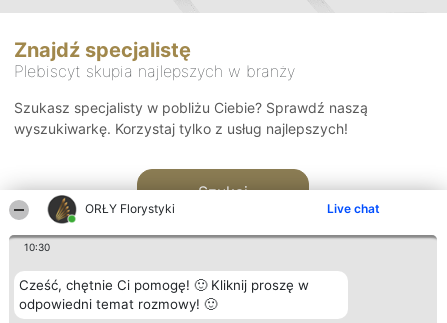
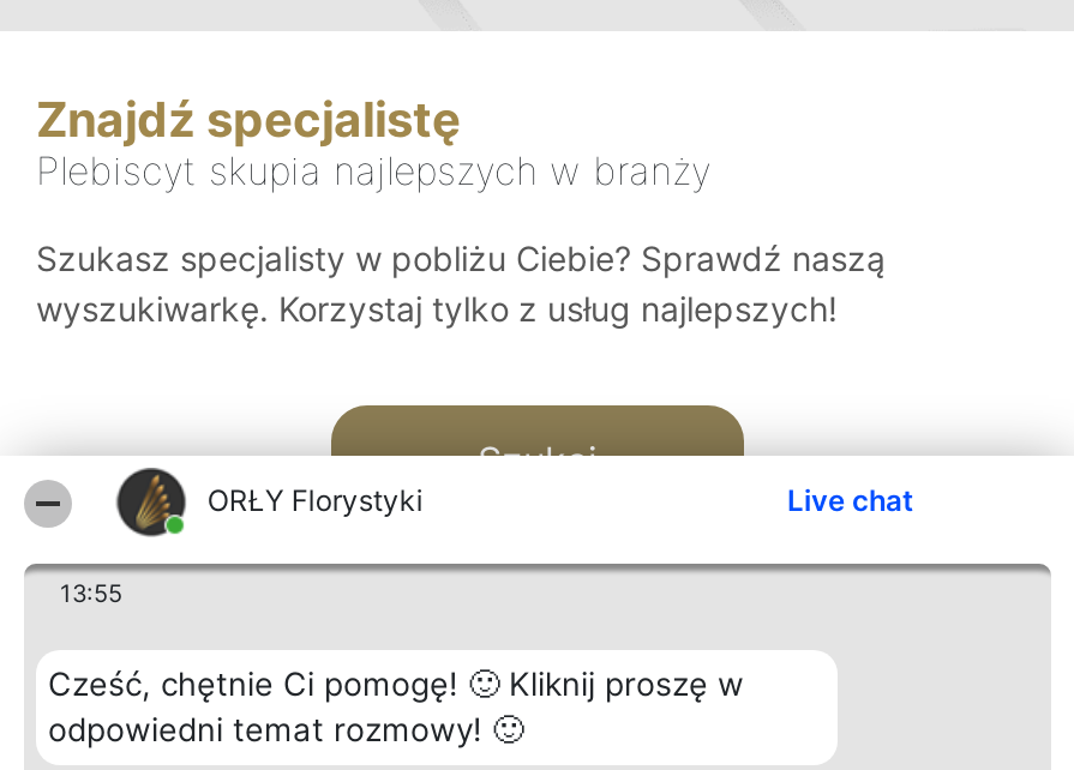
- 10:30
+ 13:55
